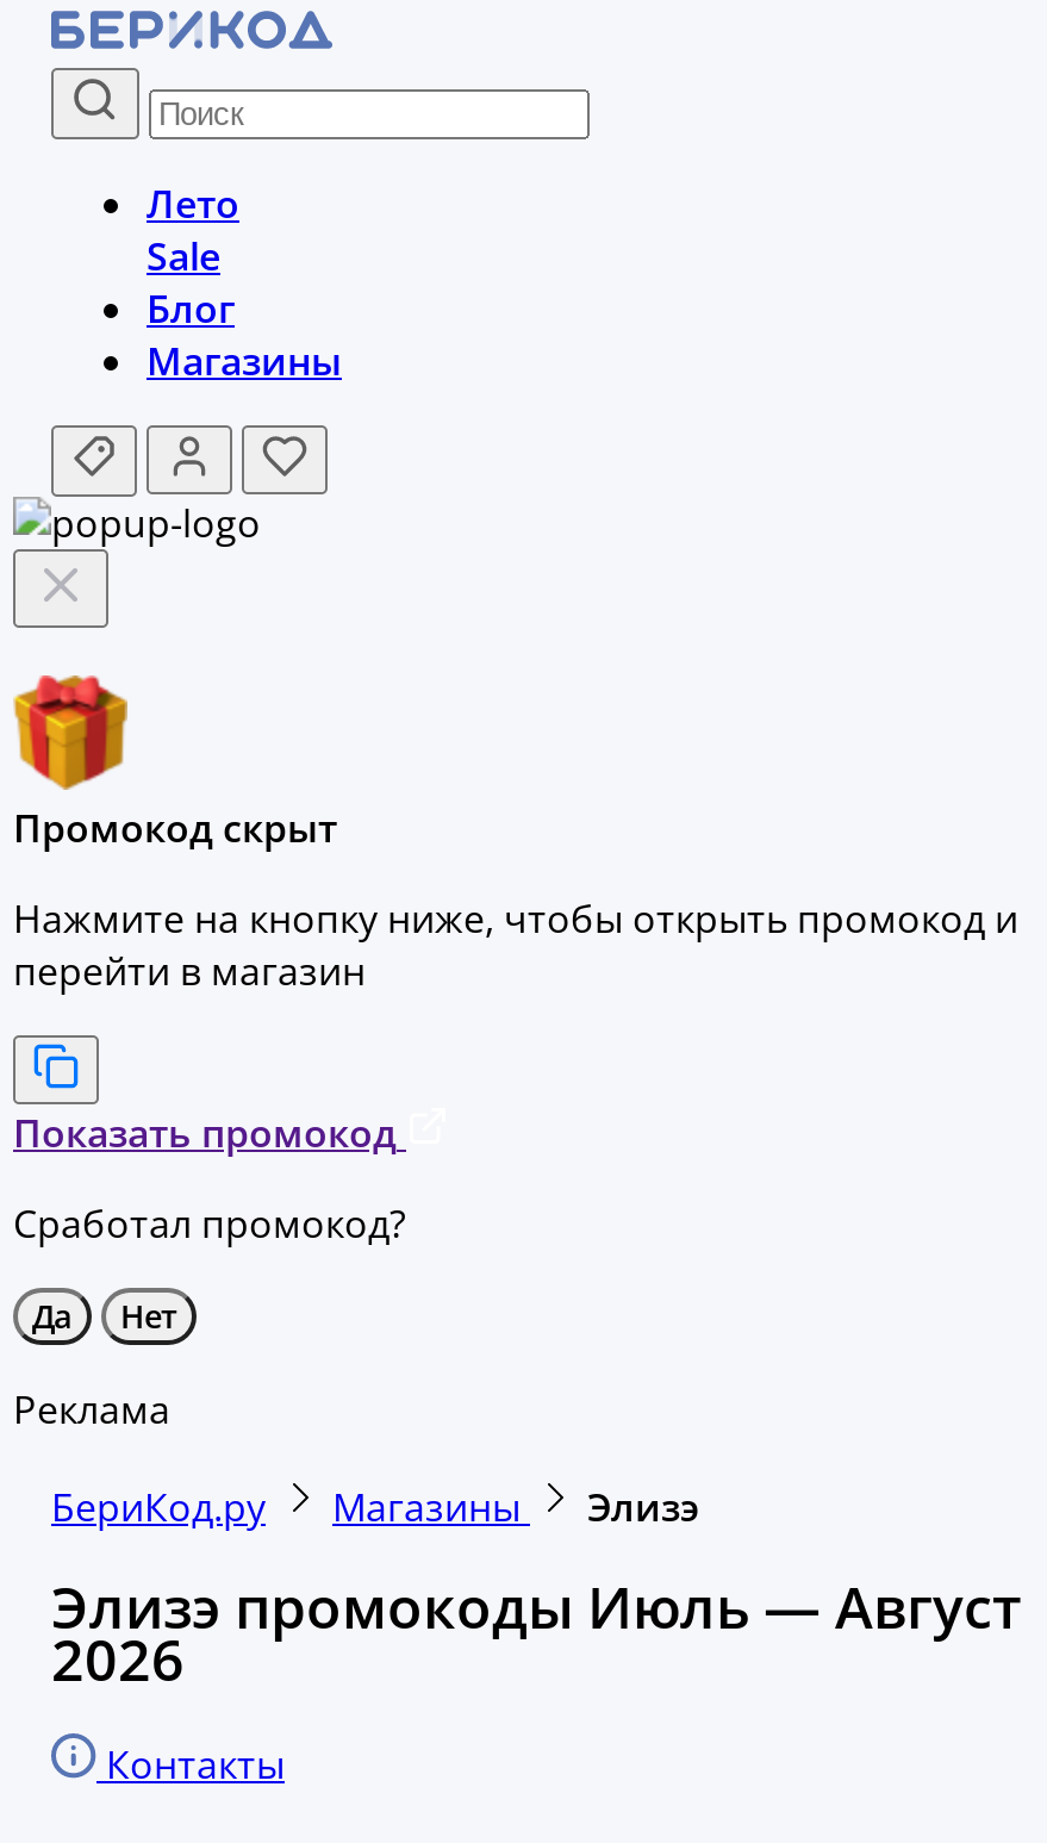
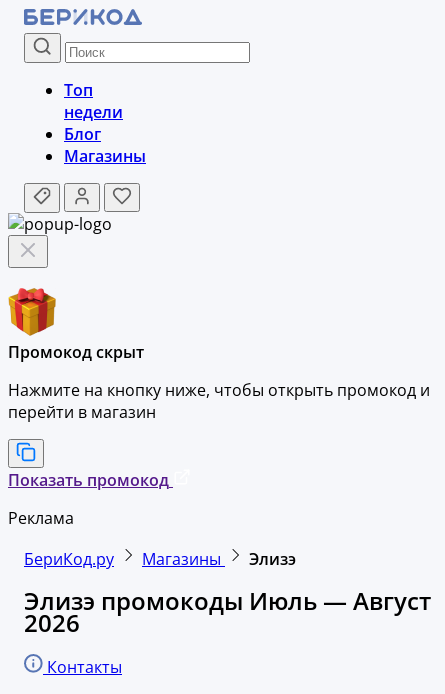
- Лето
- Sale
+ Топ
+ недели

- Сработал промокод?
- Да
- Нет
